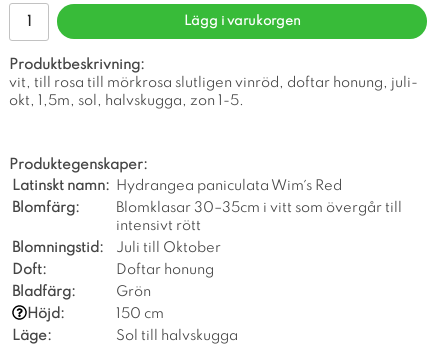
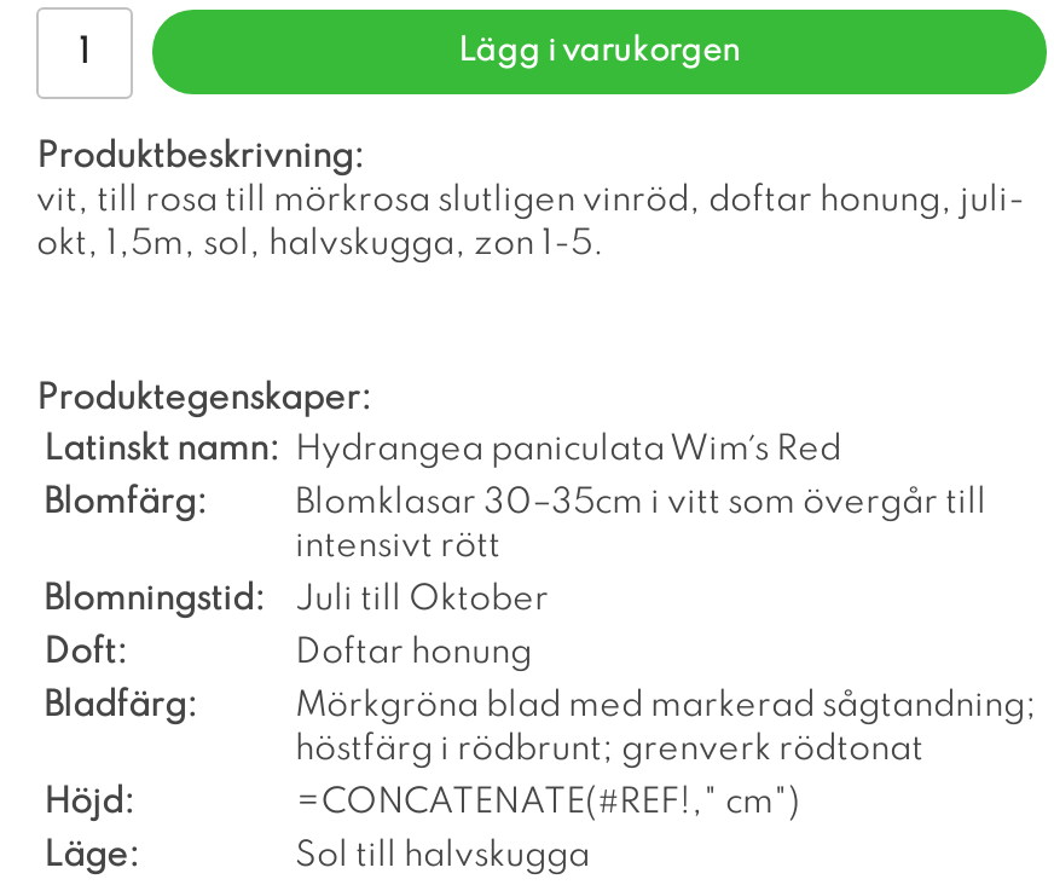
- Grön
+ Mörkgröna blad med markerad sågtandning;
+ höstfärg i rödbrunt; grenverk rödtonat

- 150 cm
+ =CONCATENATE(#REF!," cm")
